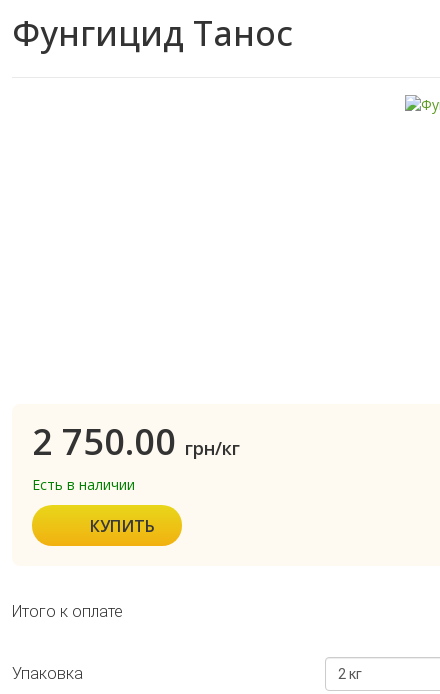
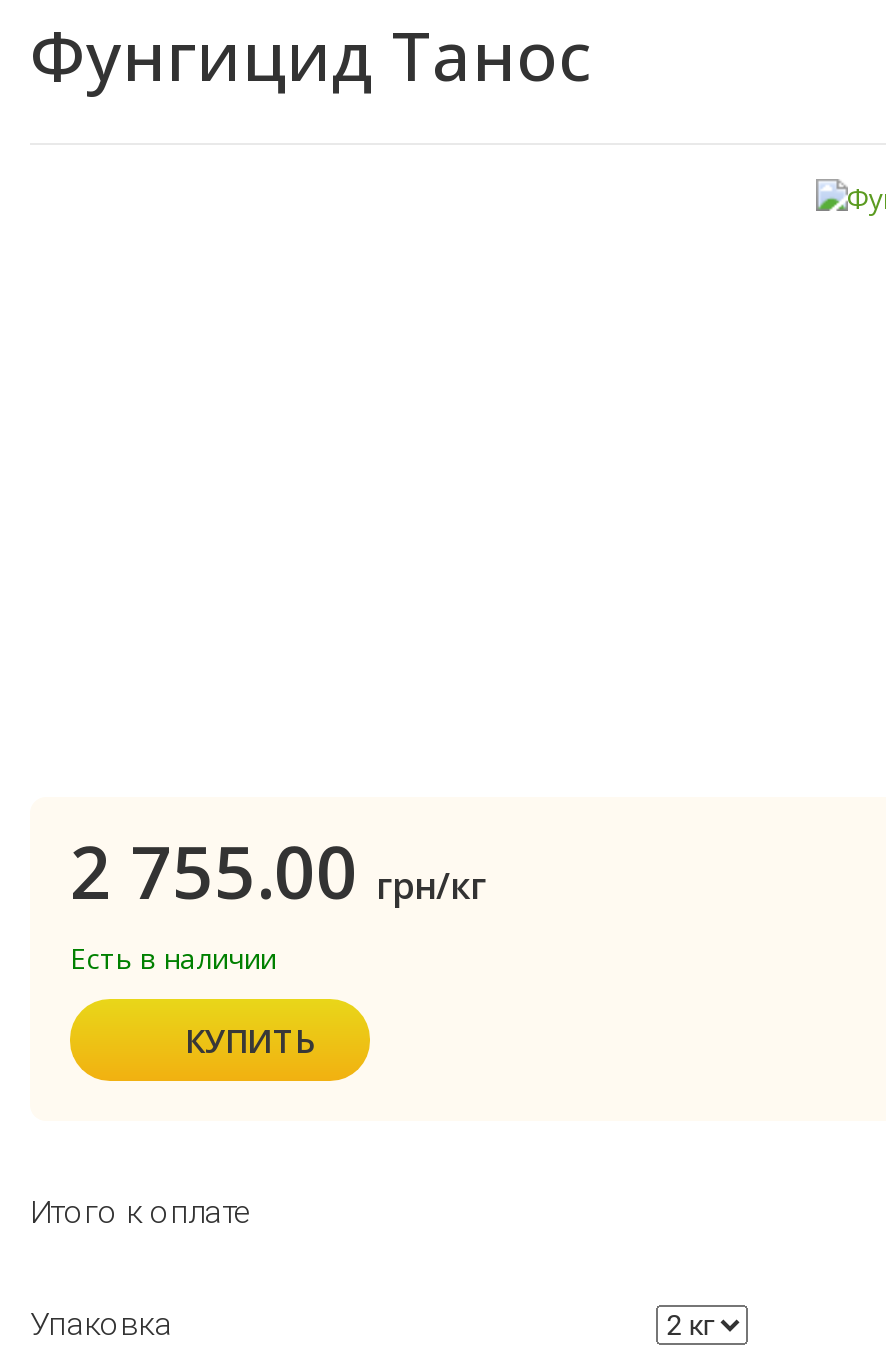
- 2 750.00 грн/кг
+ 2 755.00 грн/кг

- 2 кг
